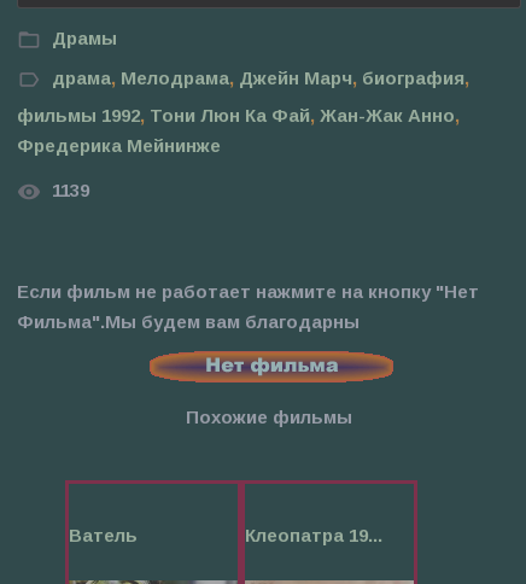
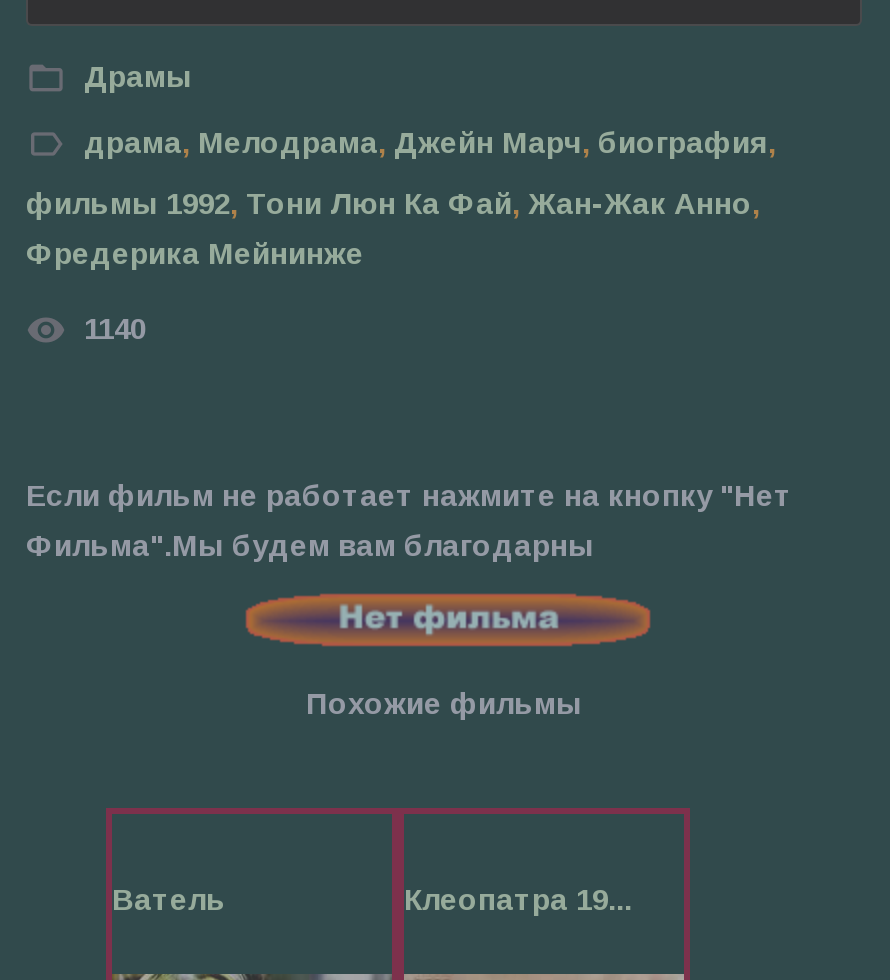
- 1139
+ 1140
